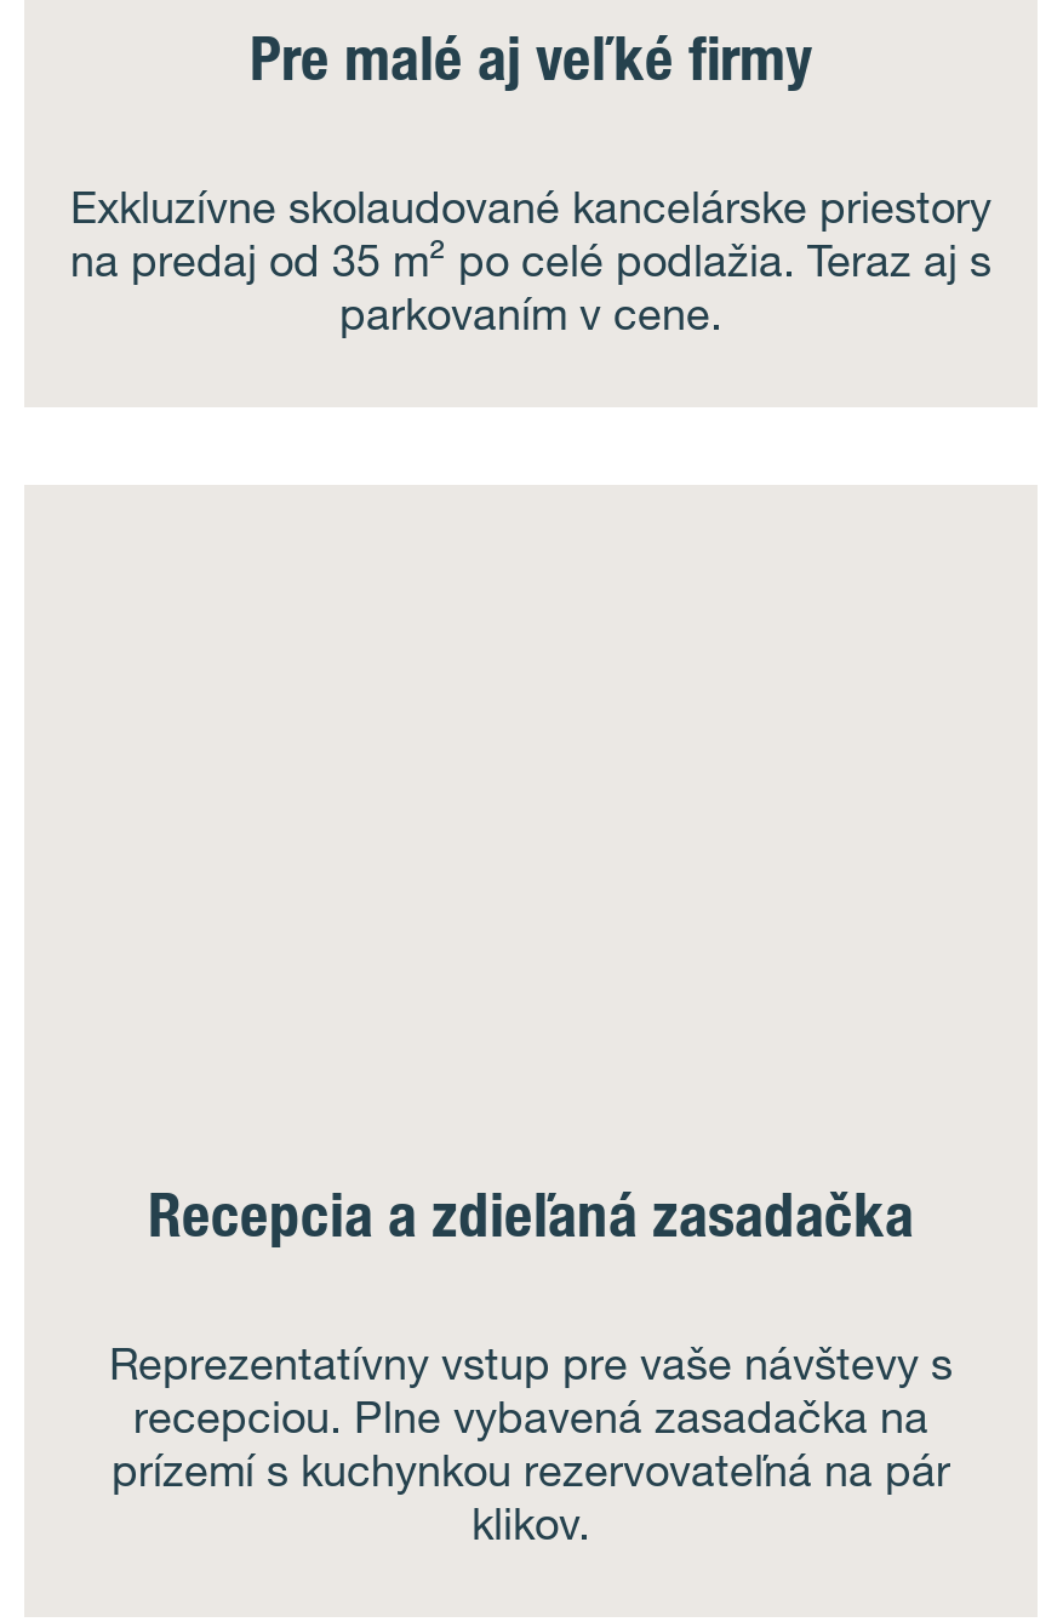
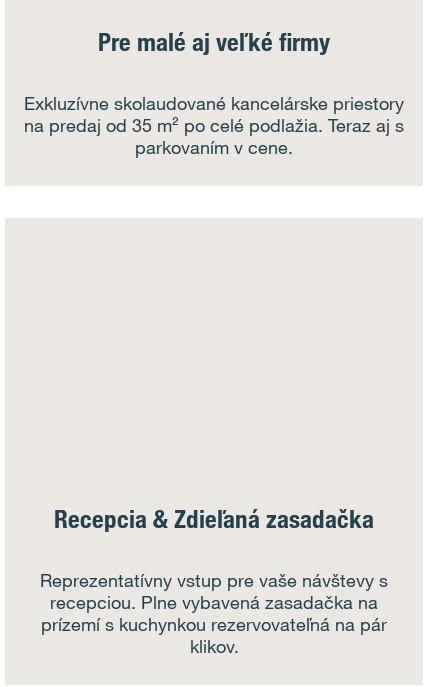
- Recepcia a zdieľaná zasadačka
+ Recepcia & Zdieľaná zasadačka
